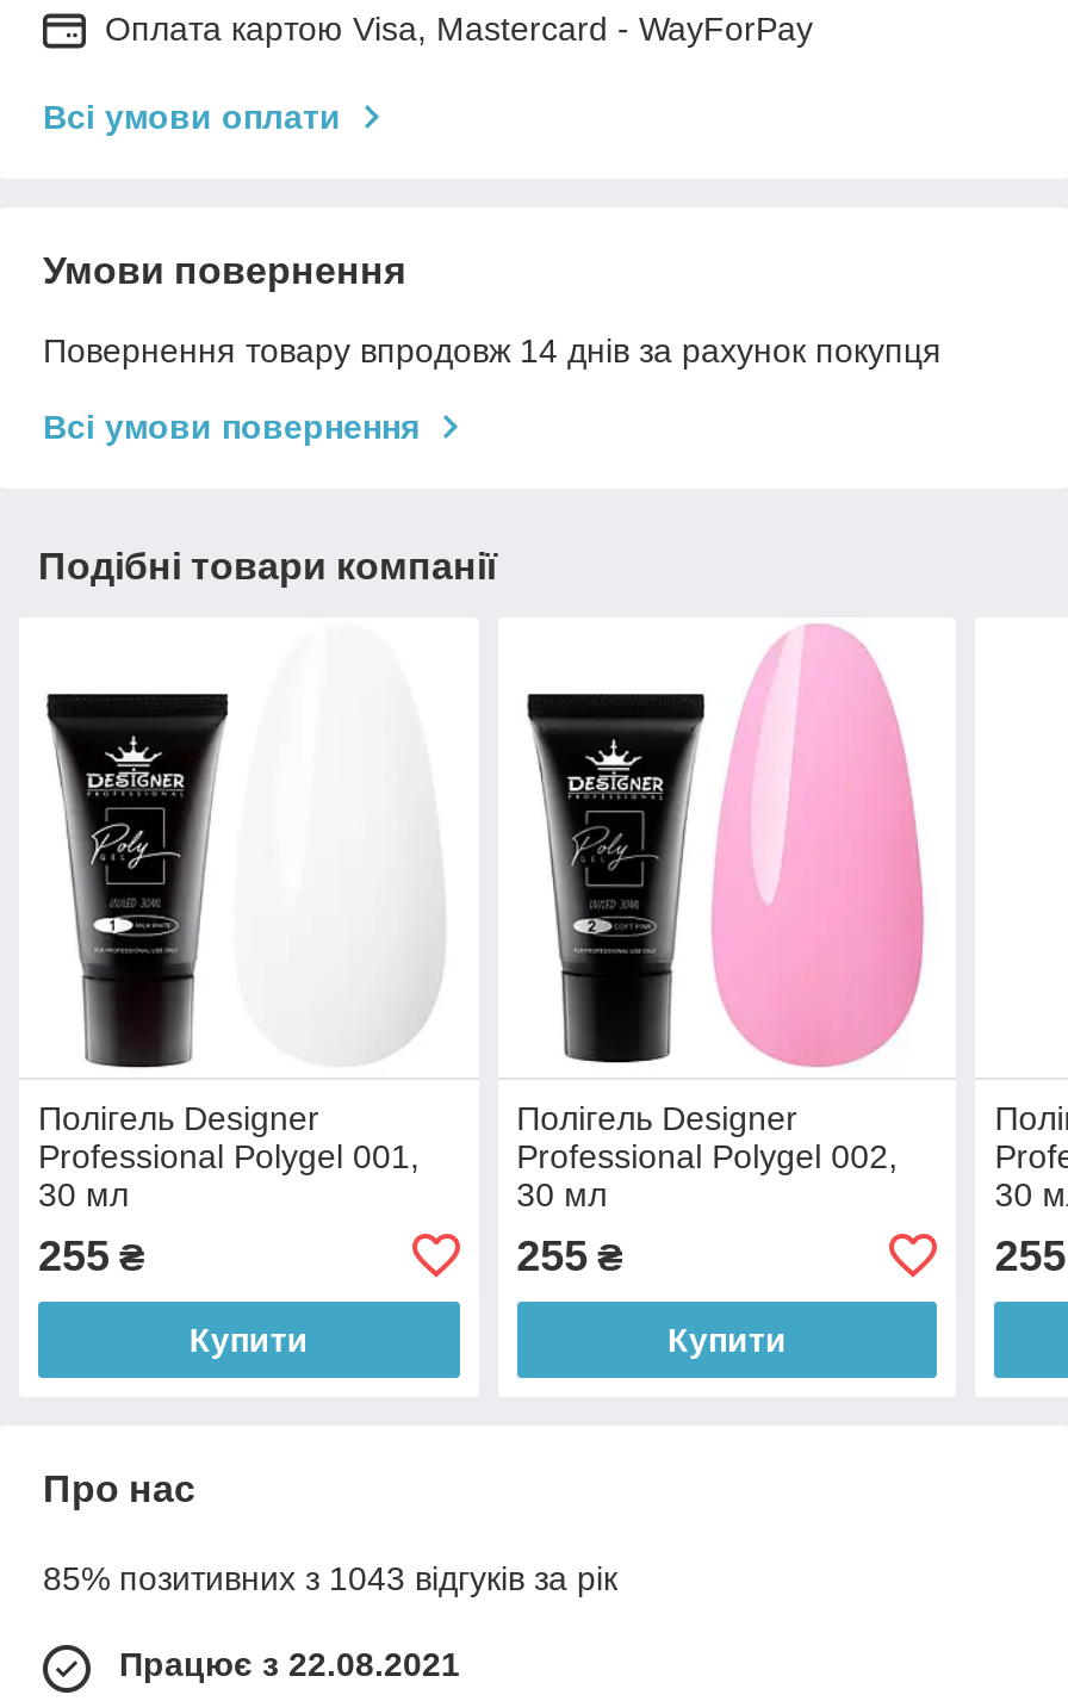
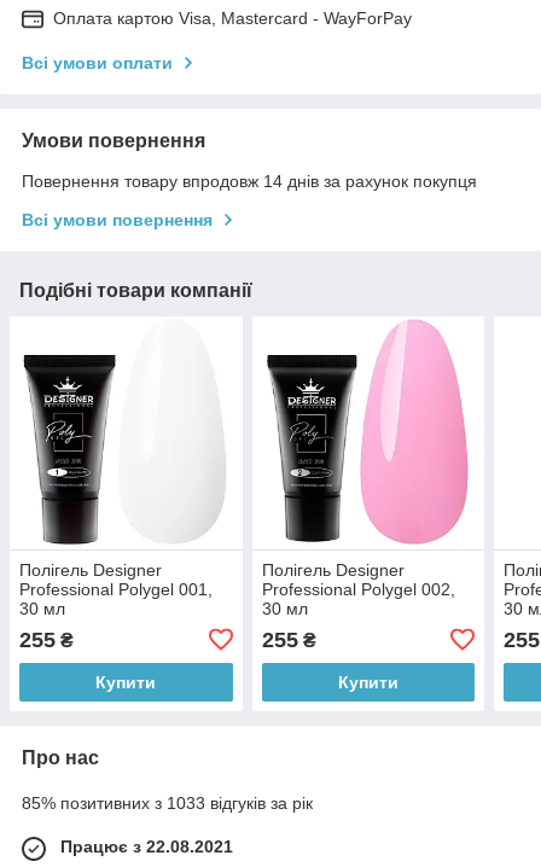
- 85% позитивних з 1043 відгуків за рік
+ 85% позитивних з 1033 відгуків за рік
